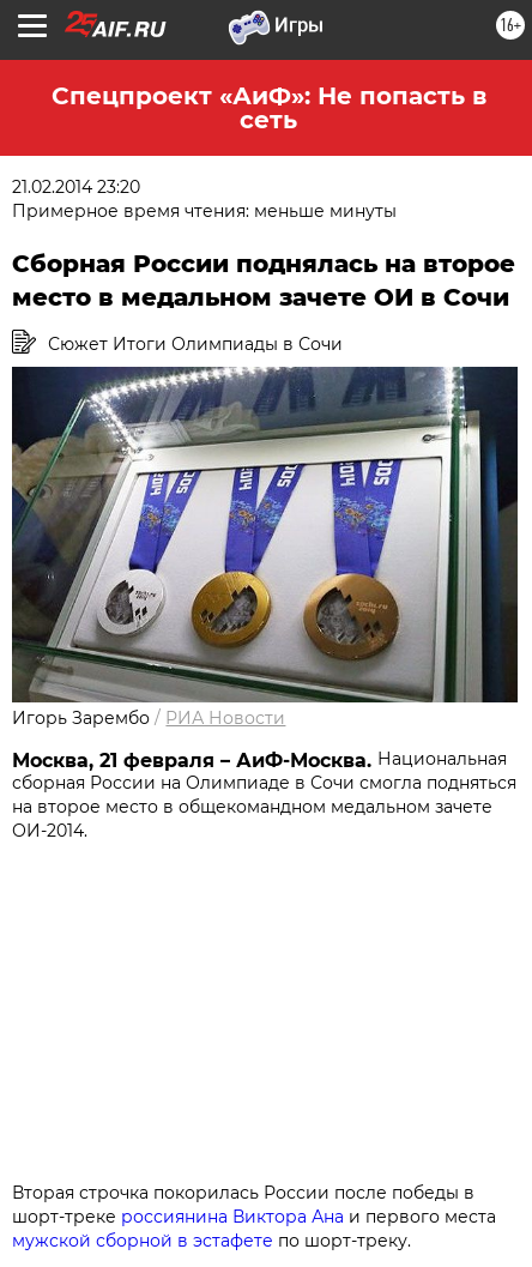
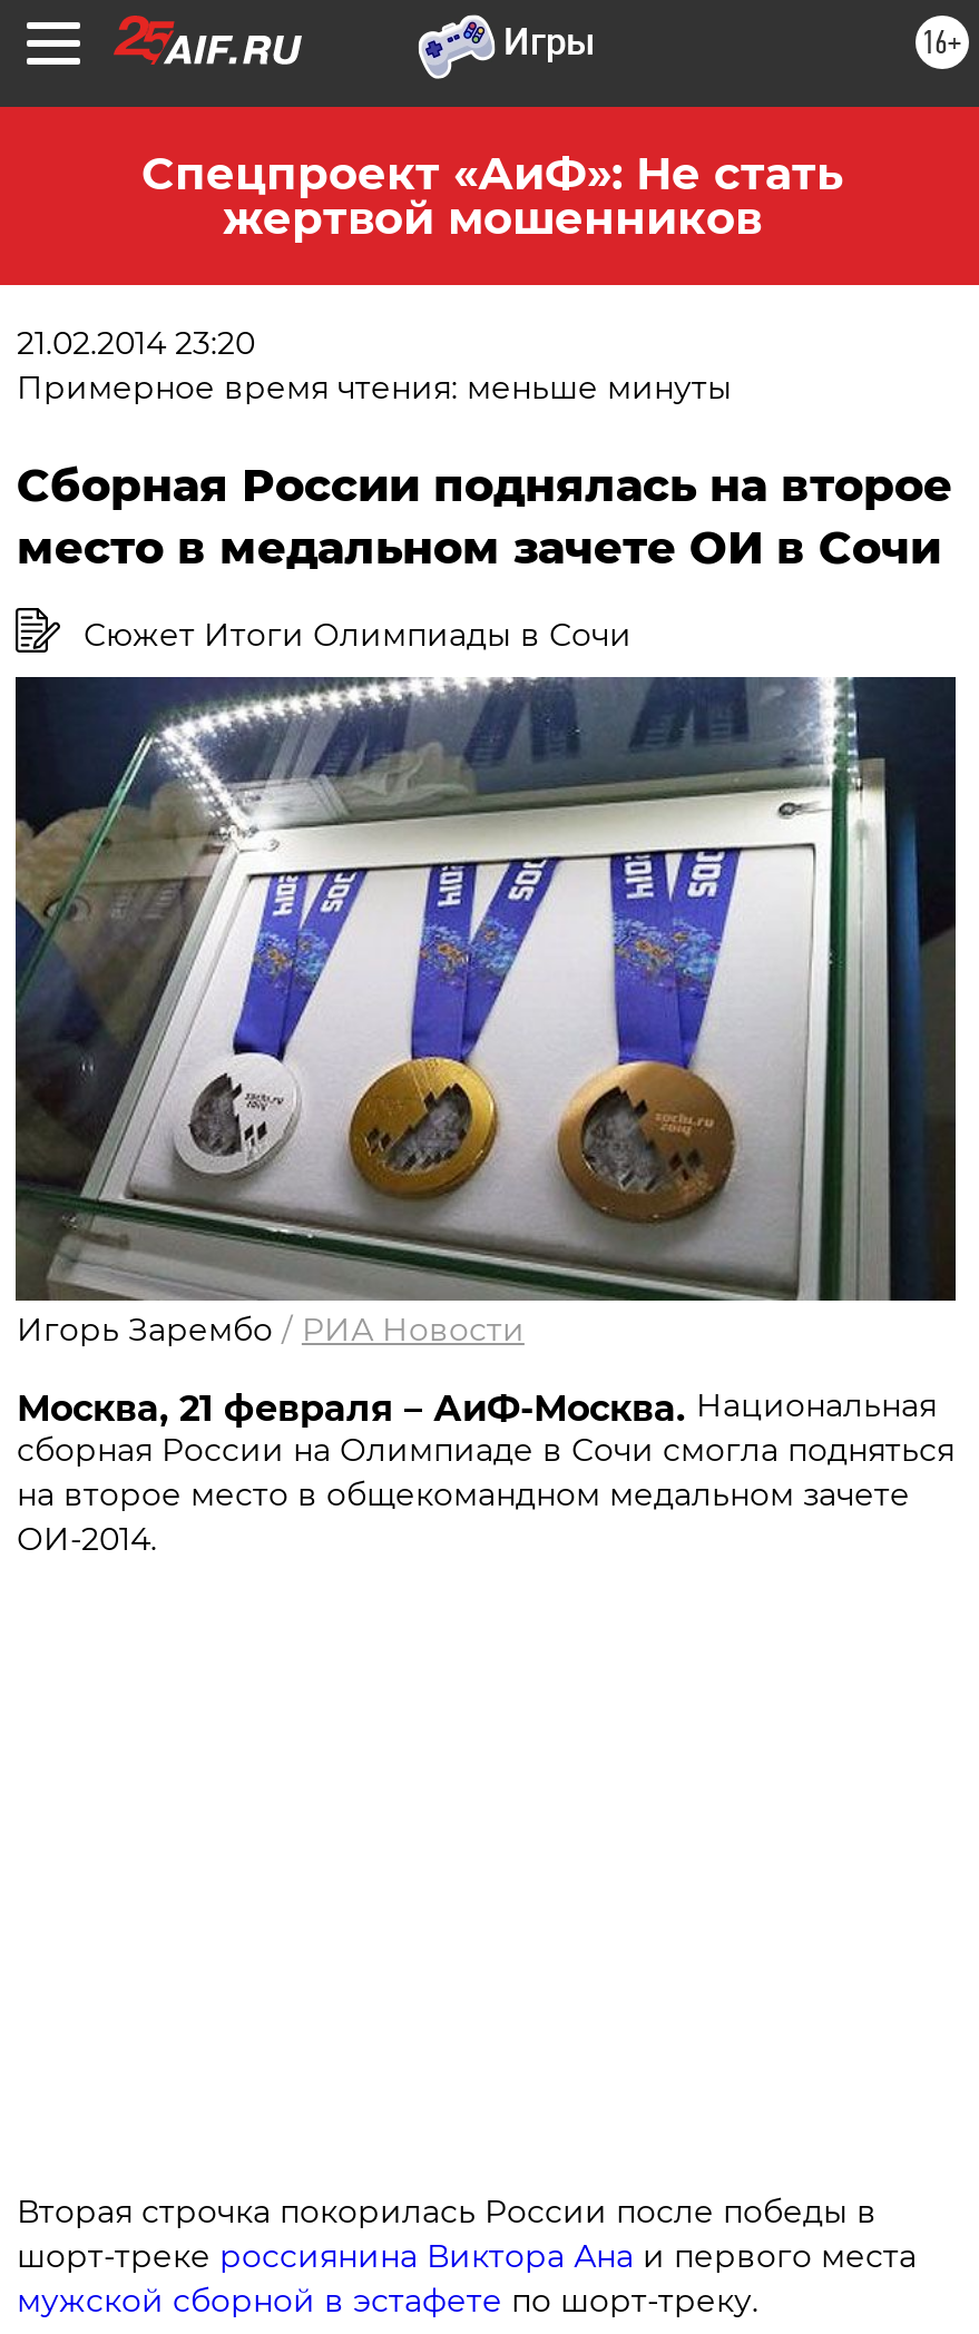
- Спецпроект «АиФ»: Не попасть в
- сеть
+ Спецпроект «АиФ»: Не стать
+ жертвой мошенников
